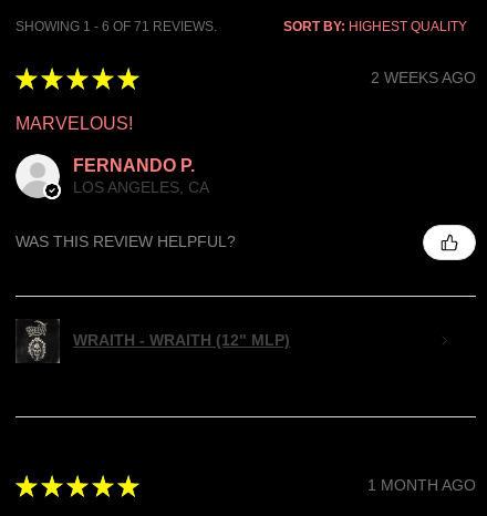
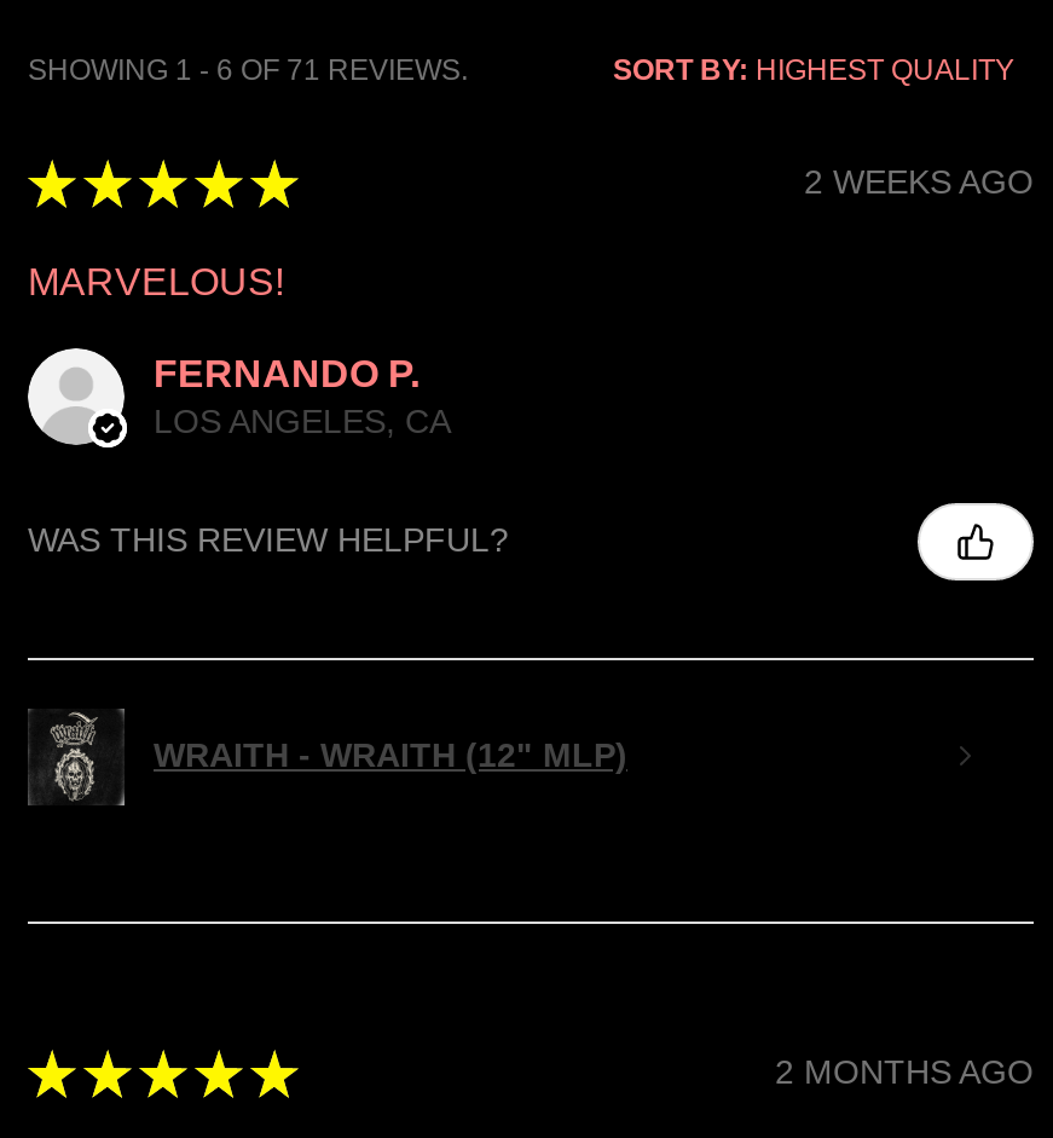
- 1 MONTH AGO
+ 2 MONTHS AGO
